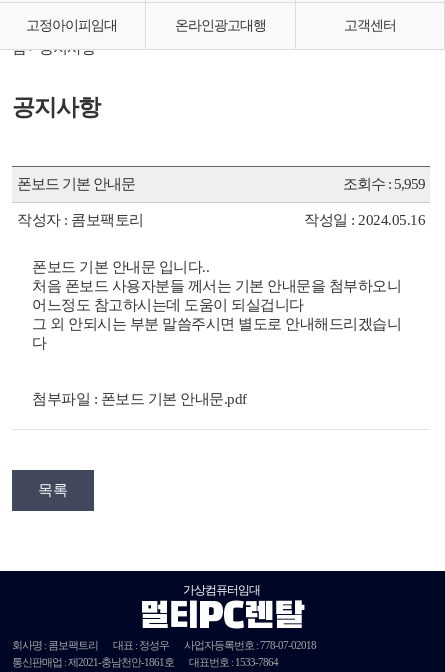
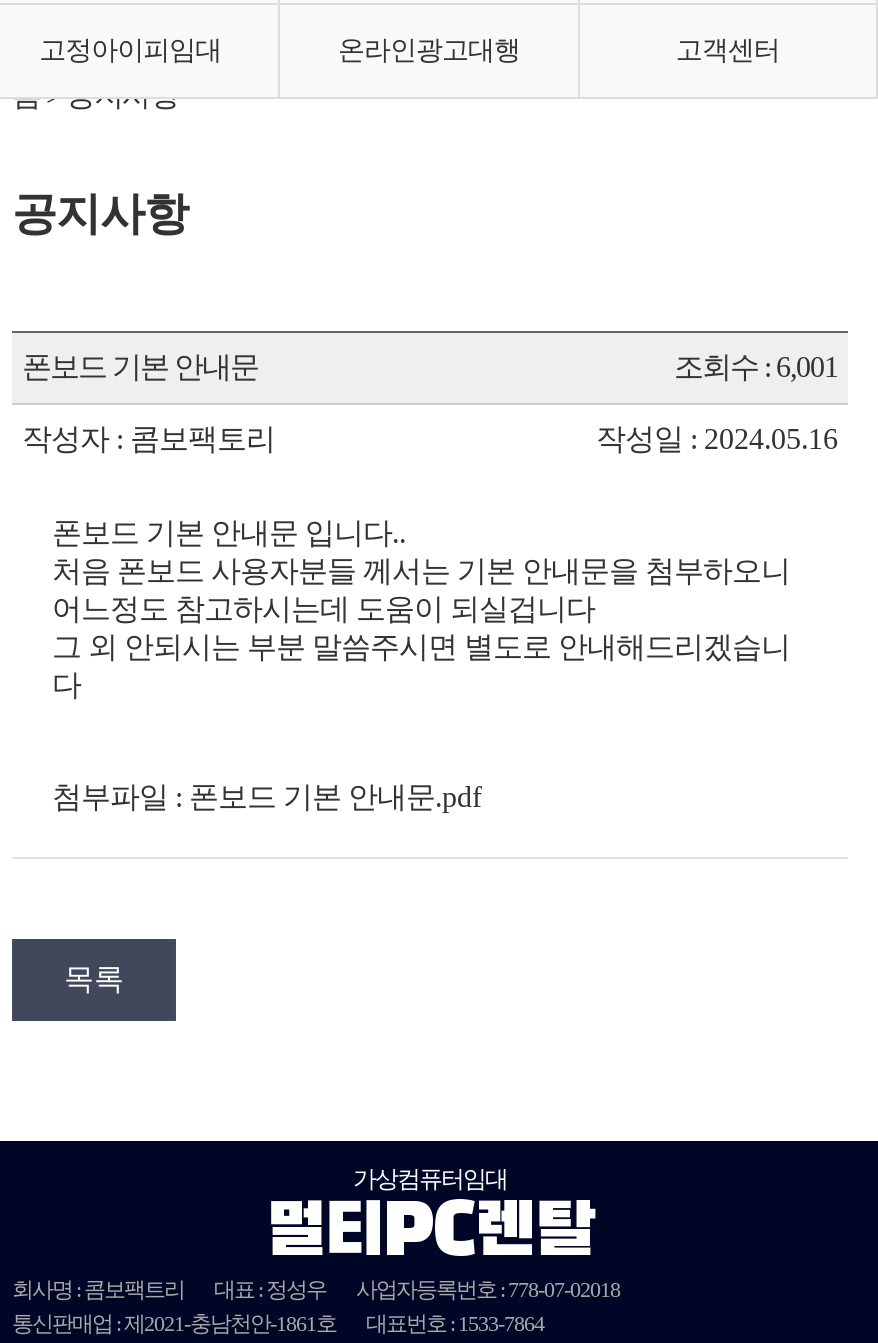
- 조회수 : 5,959
+ 조회수 : 6,001
